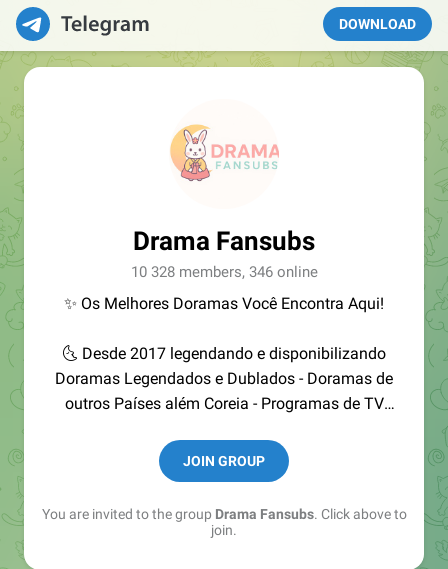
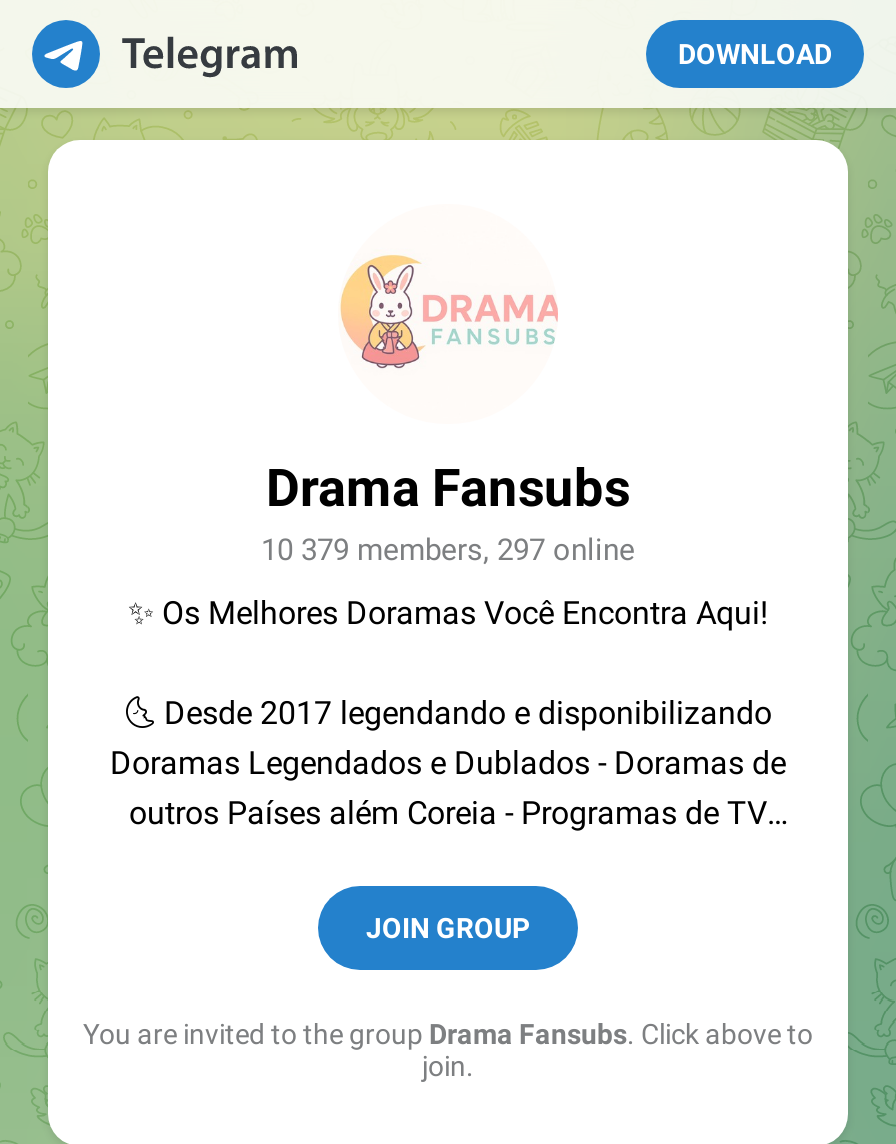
- 10 328 members, 346 online
+ 10 379 members, 297 online
